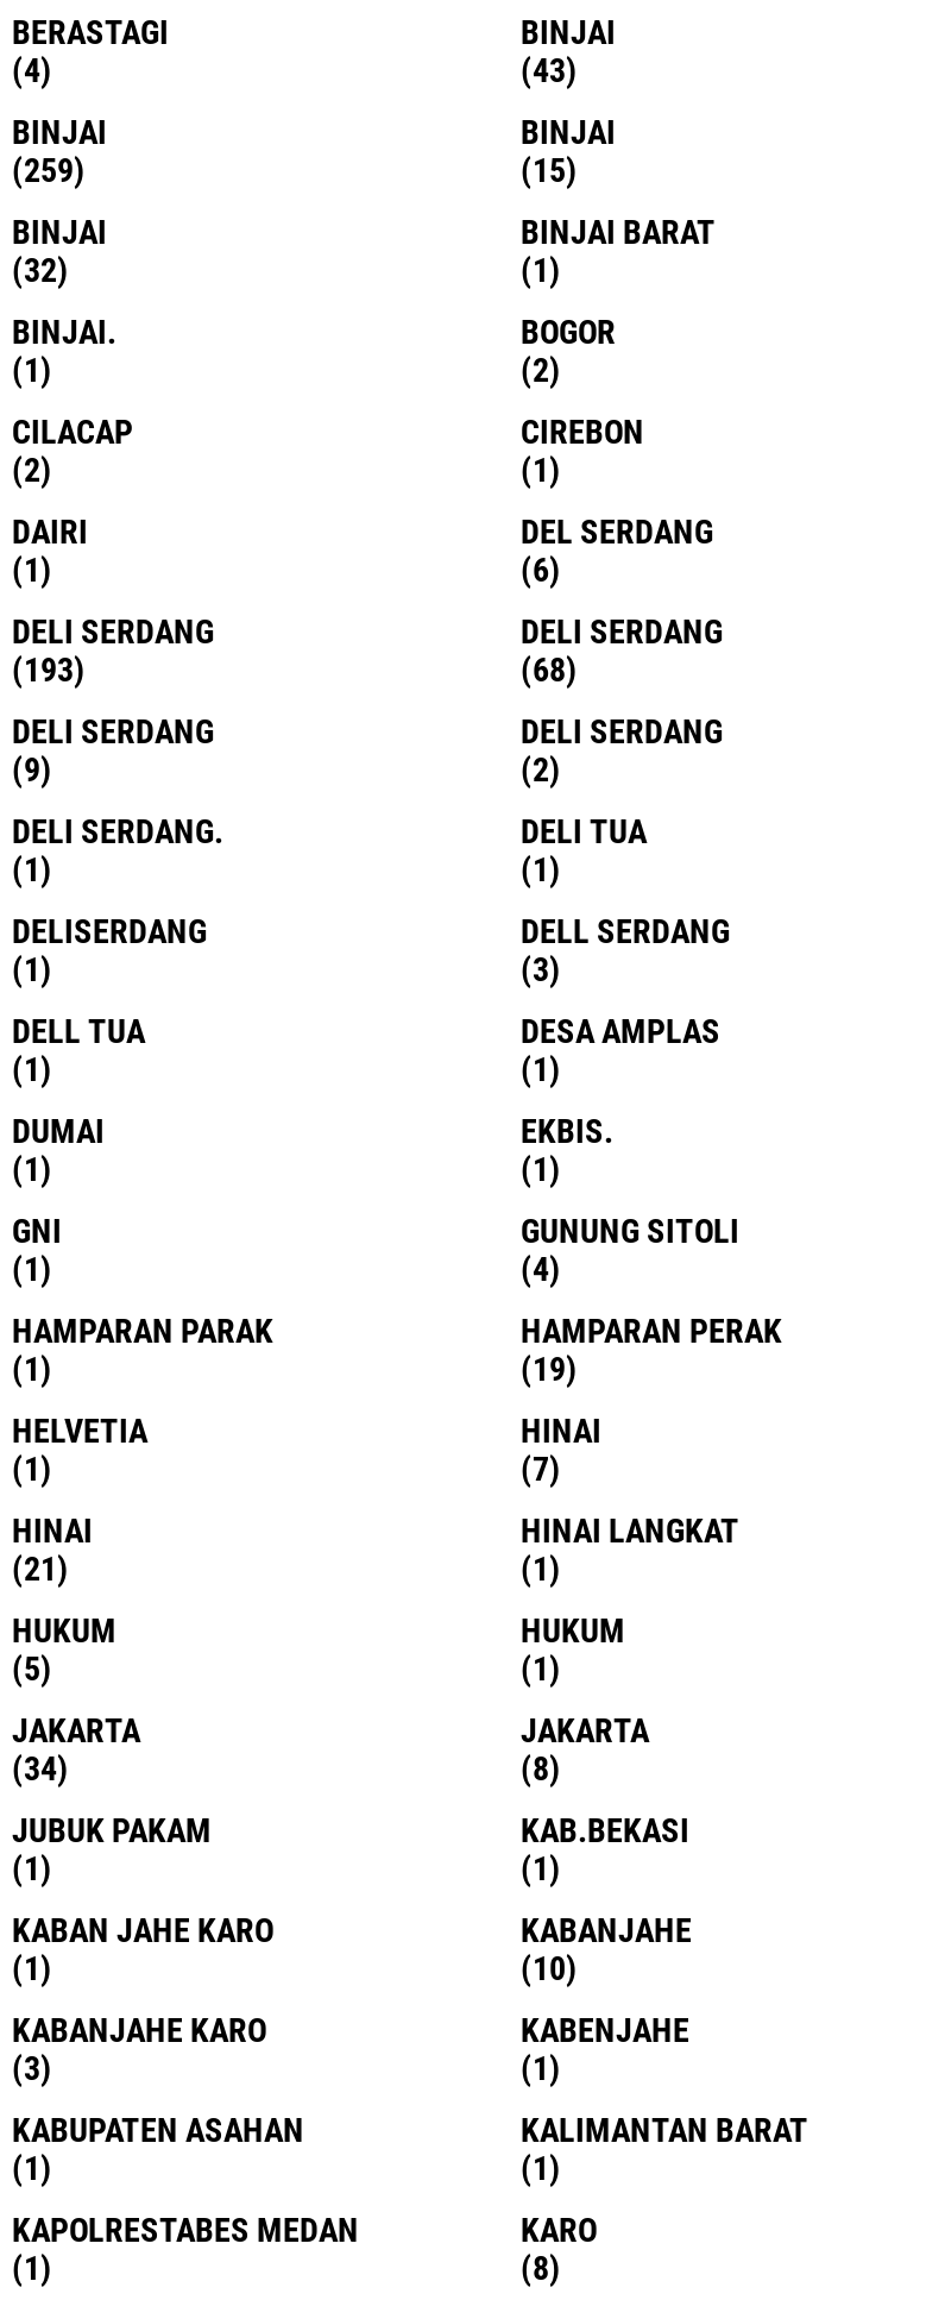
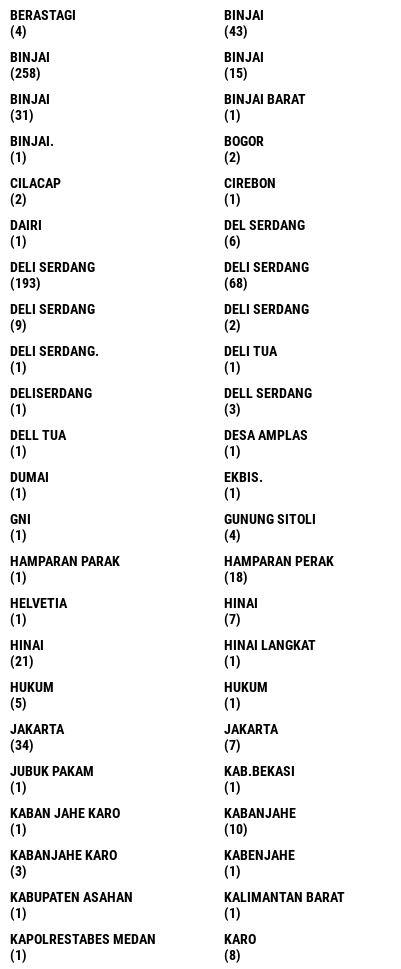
- (259)
+ (258)

- (32)
+ (31)

- (19)
+ (18)

- (8)
+ (7)
